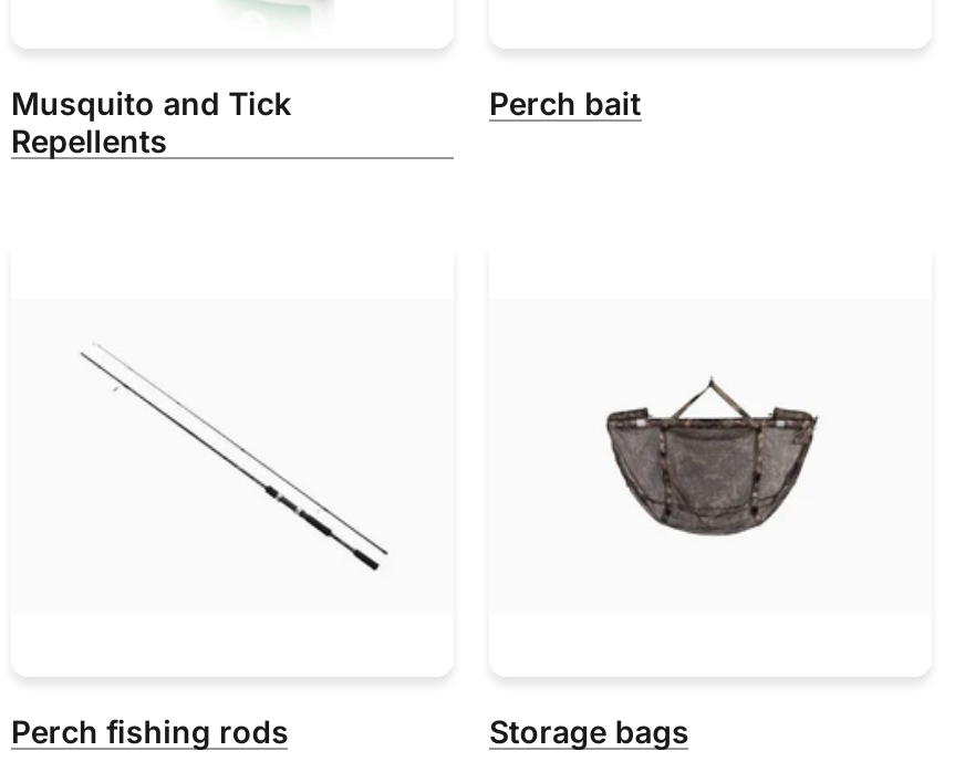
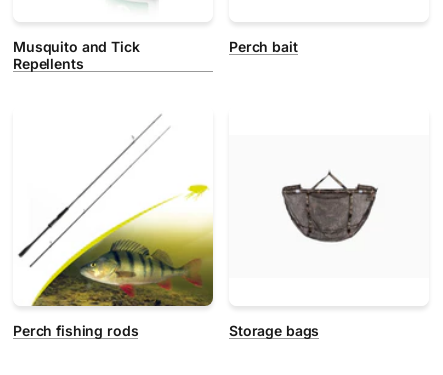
+ [image]
